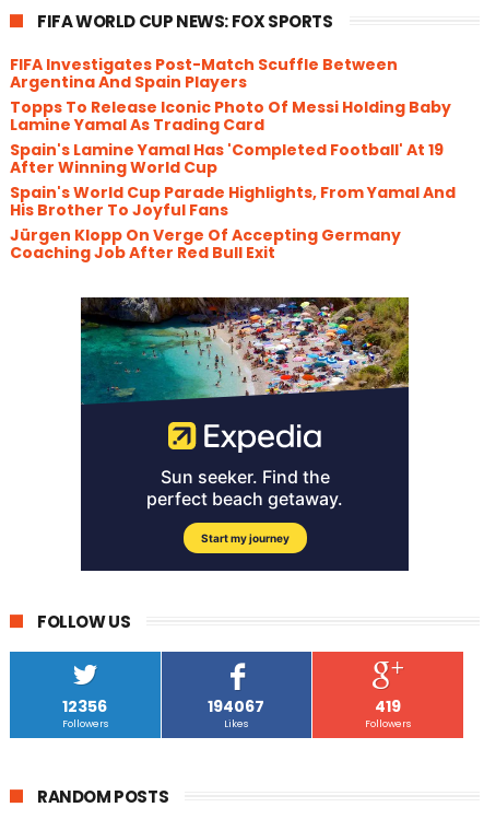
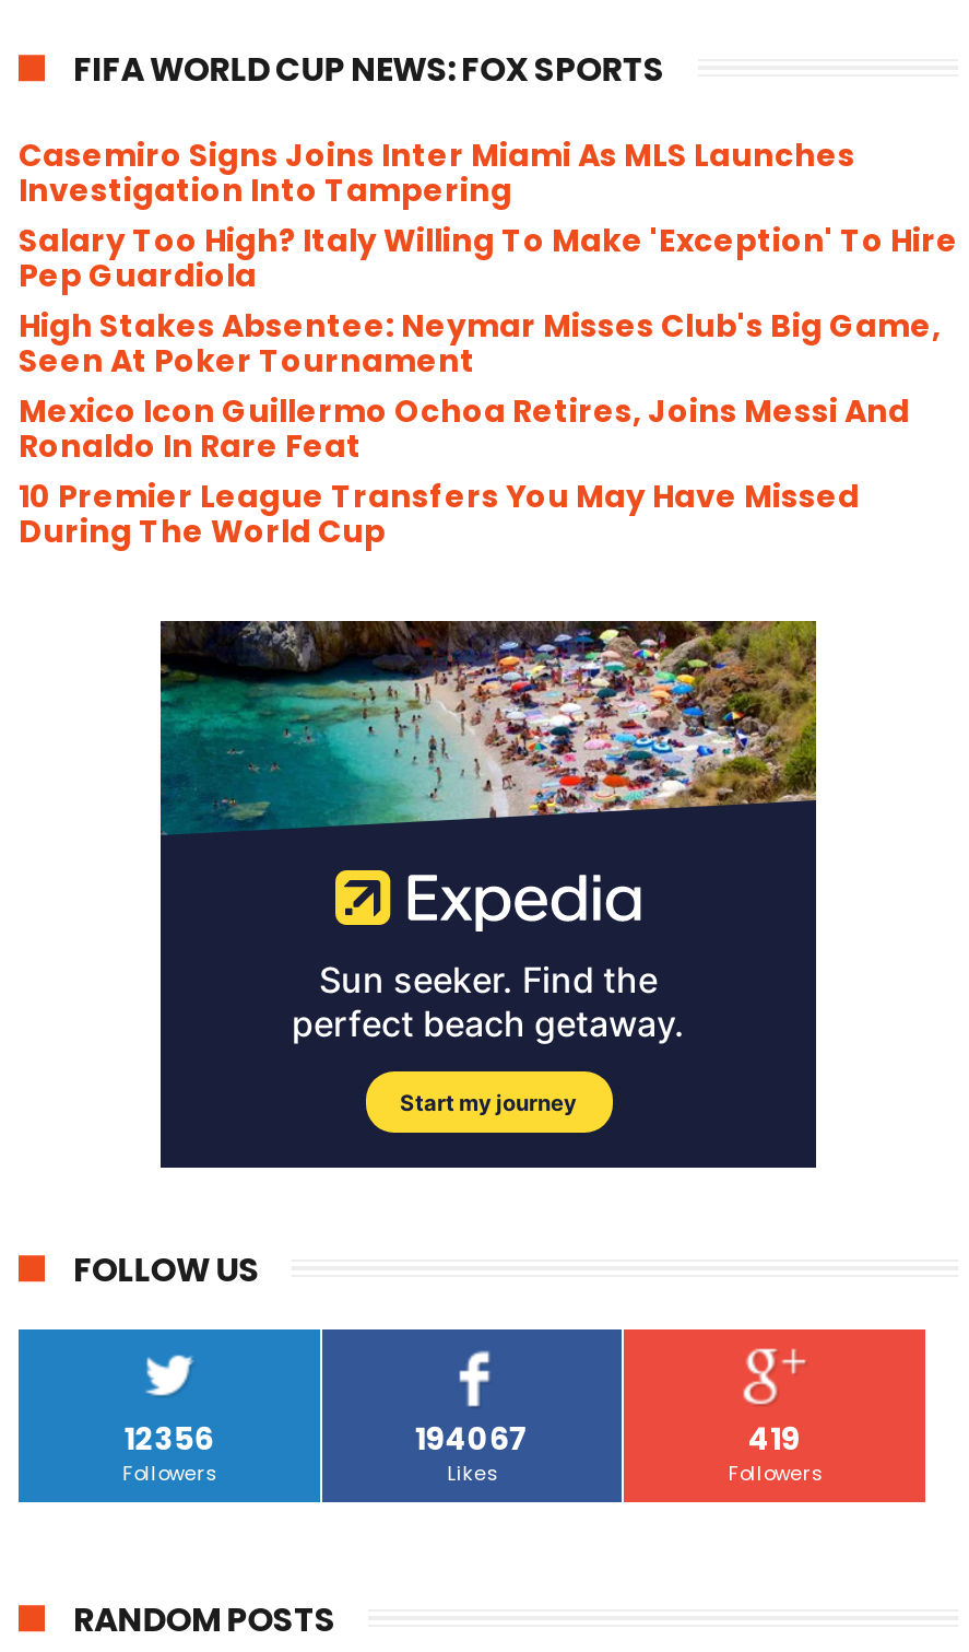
- FIFA Investigates Post-Match Scuffle Between
- Argentina And Spain Players
- Topps To Release Iconic Photo Of Messi Holding Baby
- Lamine Yamal As Trading Card
- Spain's Lamine Yamal Has 'Completed Football' At 19
- After Winning World Cup
- Spain's World Cup Parade Highlights, From Yamal And
- His Brother To Joyful Fans
- Jürgen Klopp On Verge Of Accepting Germany
- Coaching Job After Red Bull Exit
+ Casemiro Signs Joins Inter Miami As MLS Launches
+ Investigation Into Tampering
+ Salary Too High? Italy Willing To Make 'Exception' To Hire
+ Pep Guardiola
+ High Stakes Absentee: Neymar Misses Club's Big Game,
+ Seen At Poker Tournament
+ Mexico Icon Guillermo Ochoa Retires, Joins Messi And
+ Ronaldo In Rare Feat
+ 10 Premier League Transfers You May Have Missed
+ During The World Cup
